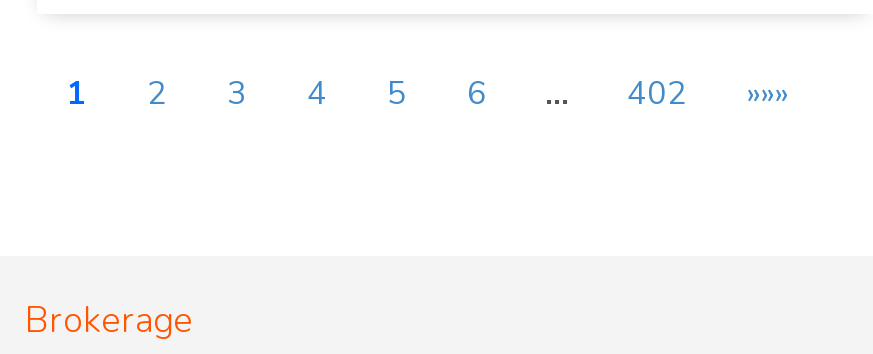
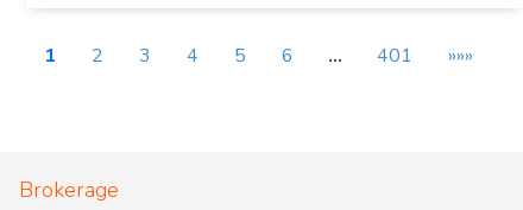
- 402
+ 401
